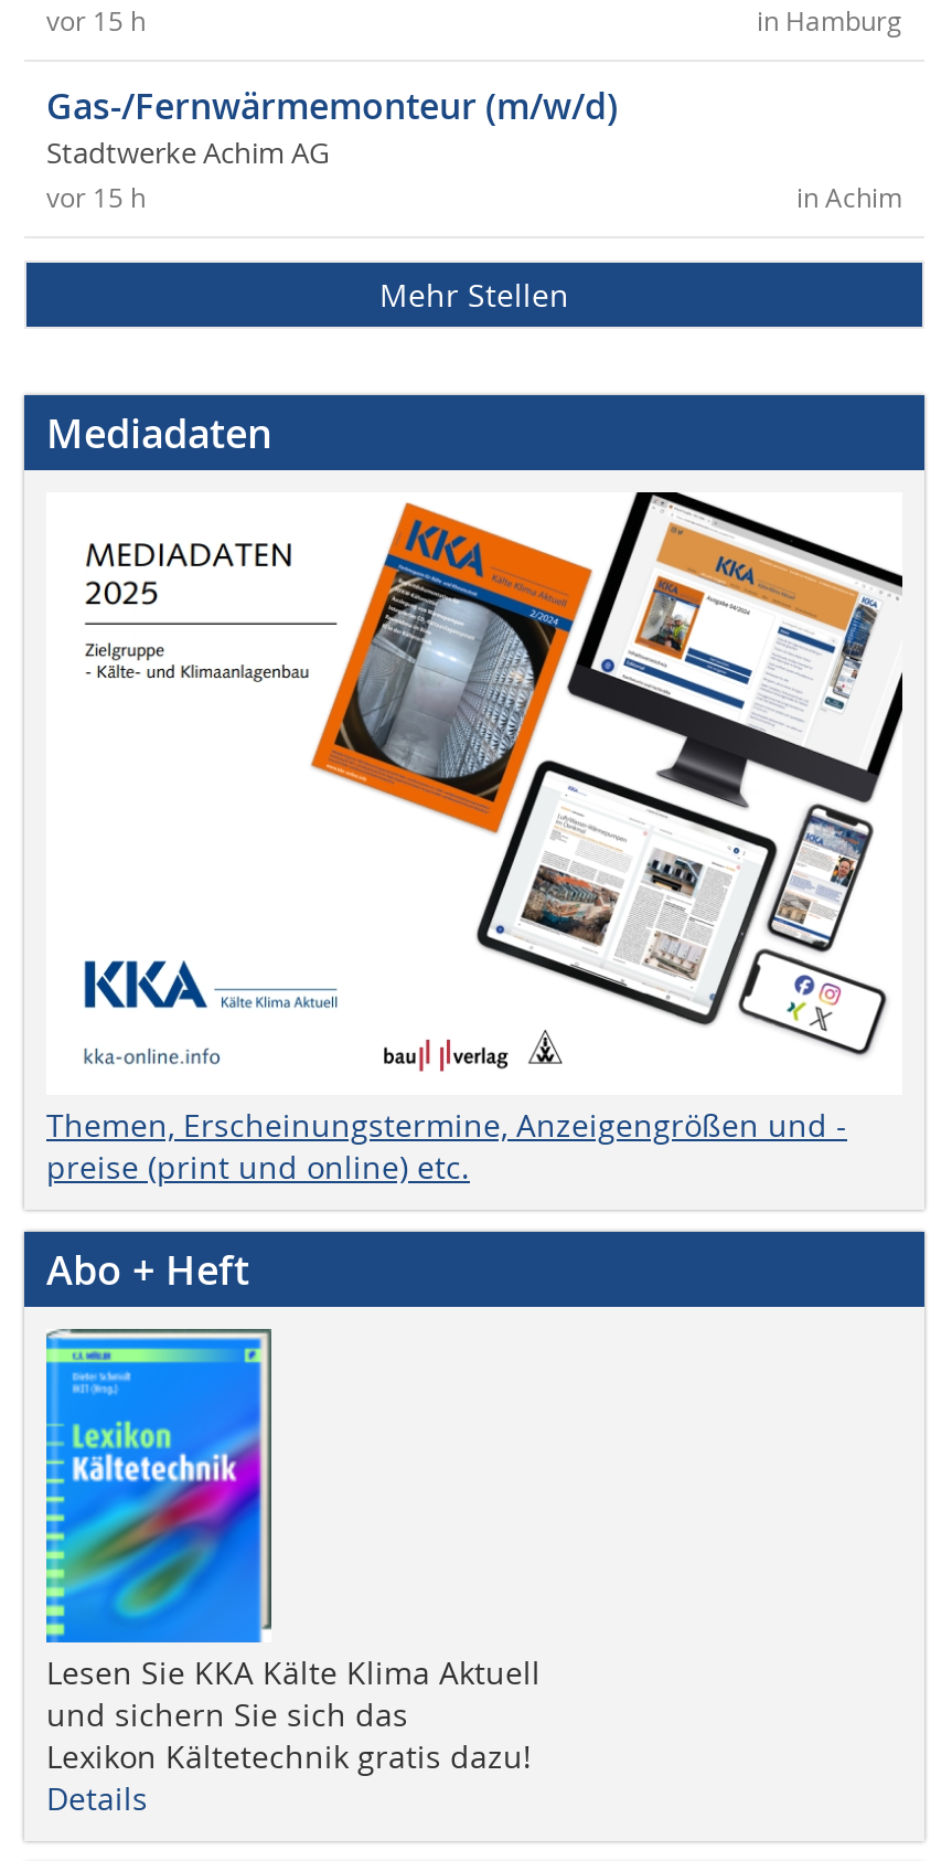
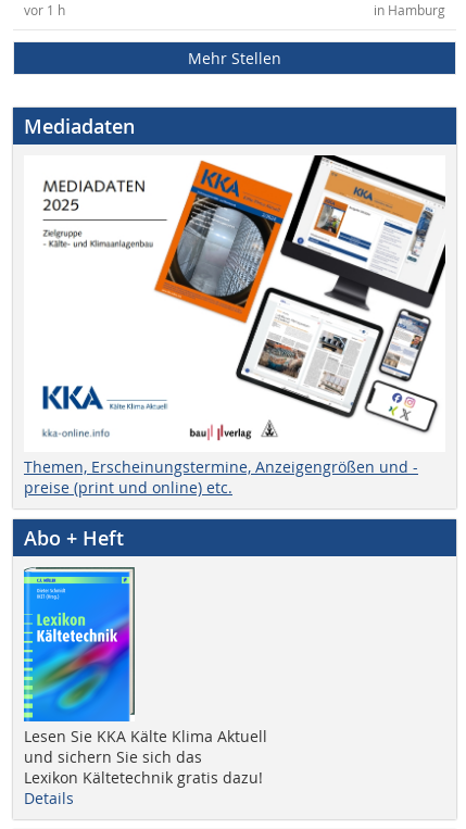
- vor 15 h
- Gas-/Fernwärmemonteur (m/w/d)
- Stadtwerke Achim AG
- in Achim
- vor 15 h
+ vor 1 h
